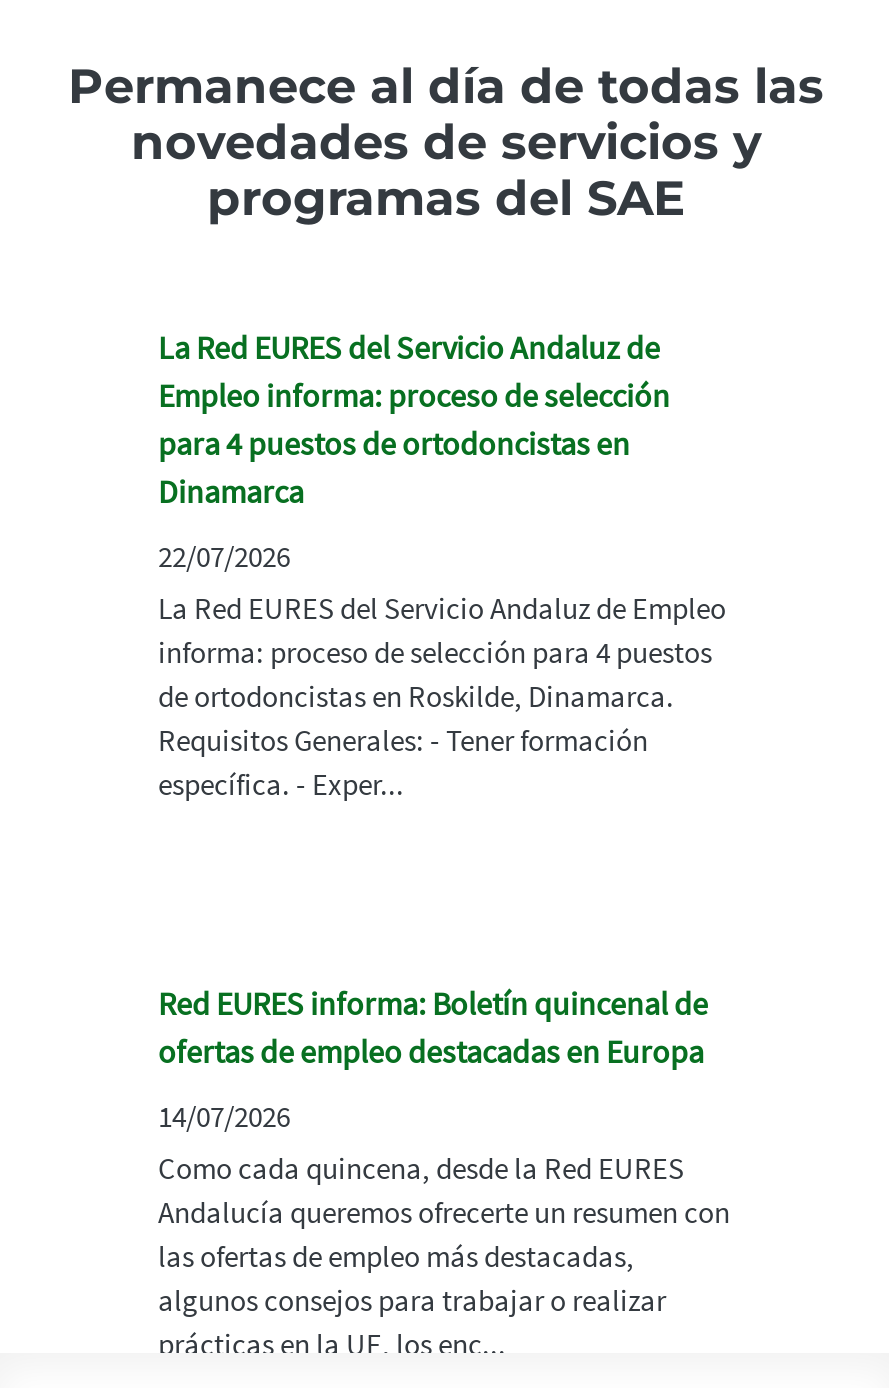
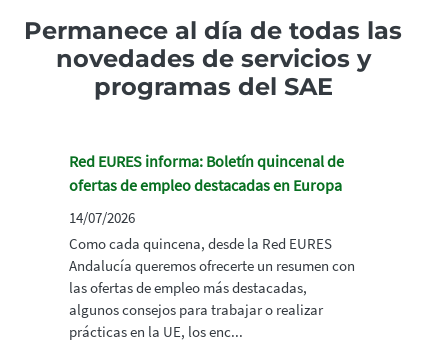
- La Red EURES del Servicio Andaluz de
- Empleo informa: proceso de selección
- para 4 puestos de ortodoncistas en
- Dinamarca
- 22/07/2026
- La Red EURES del Servicio Andaluz de Empleo
- informa: proceso de selección para 4 puestos
- de ortodoncistas en Roskilde, Dinamarca.
- Requisitos Generales: - Tener formación
- específica. - Exper...
